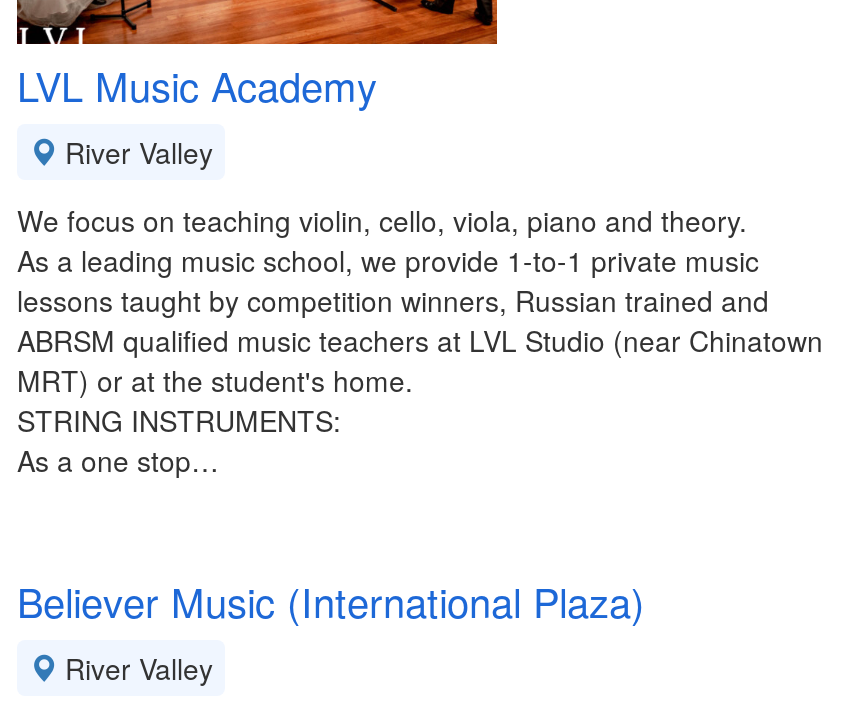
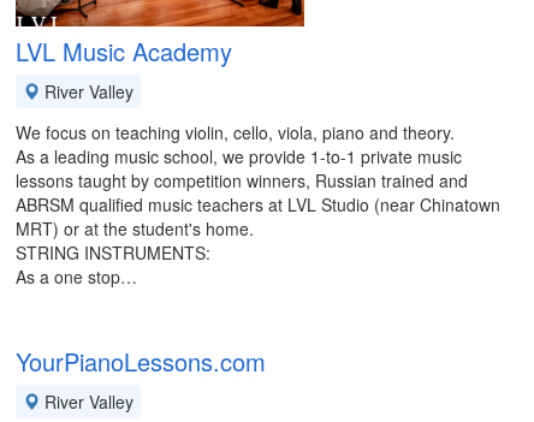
- Believer Music (International Plaza)
+ YourPianoLessons.com
